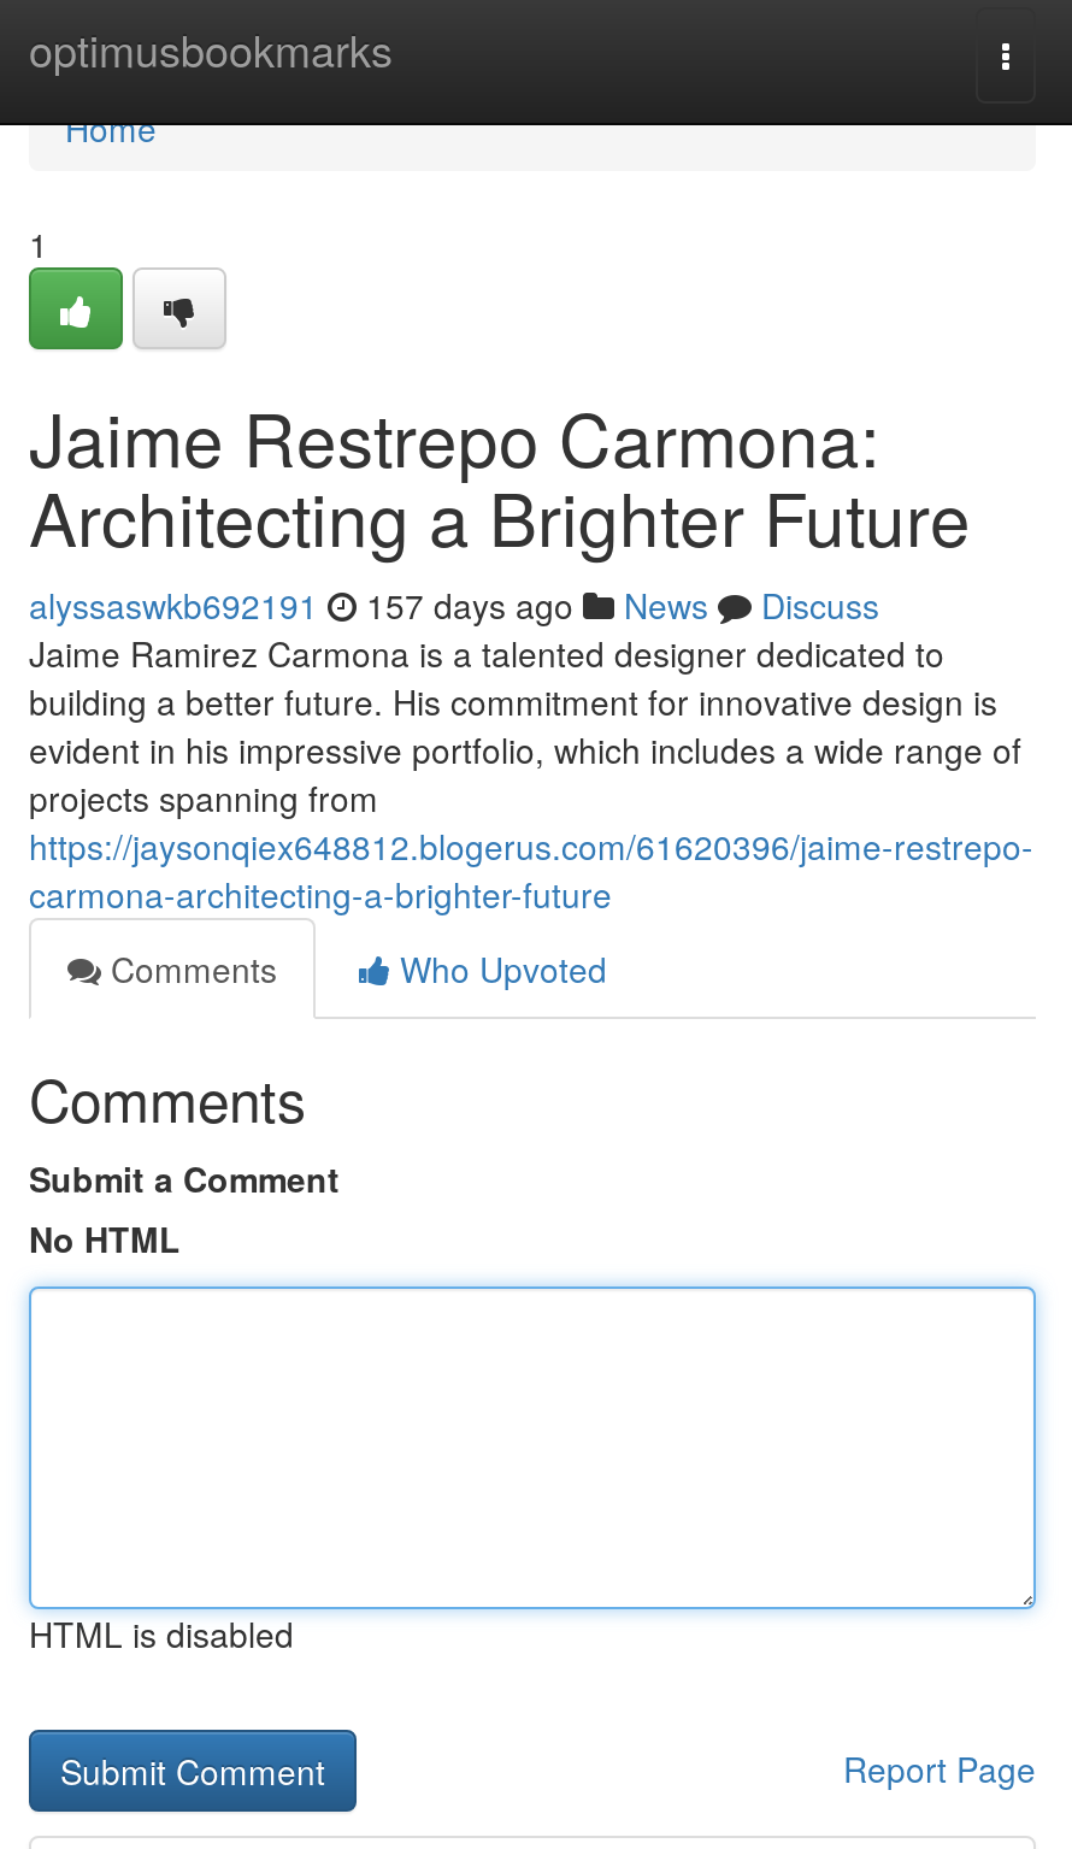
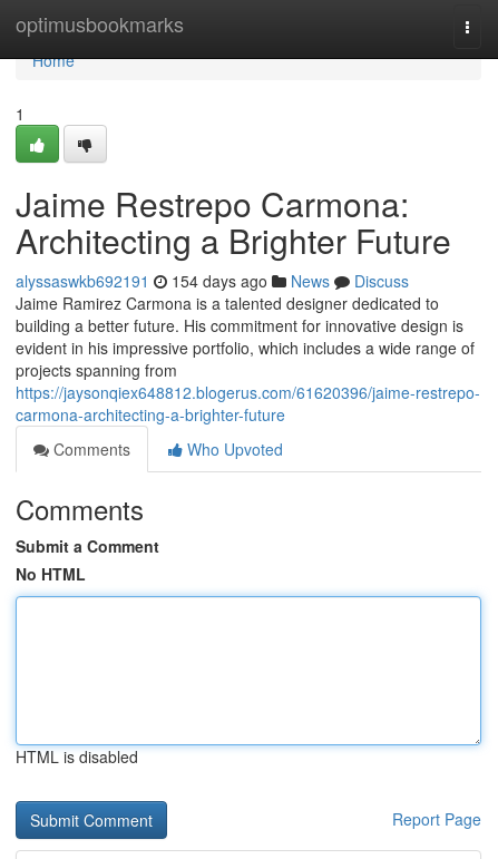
- alyssaswkb692191 157 days ago News Discuss
+ alyssaswkb692191 154 days ago News Discuss
